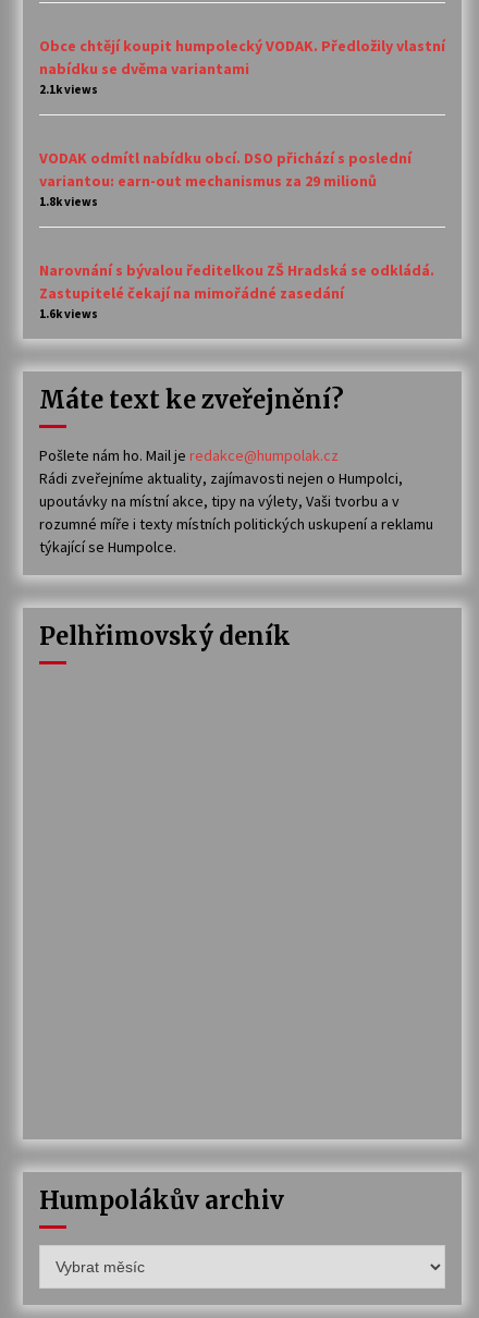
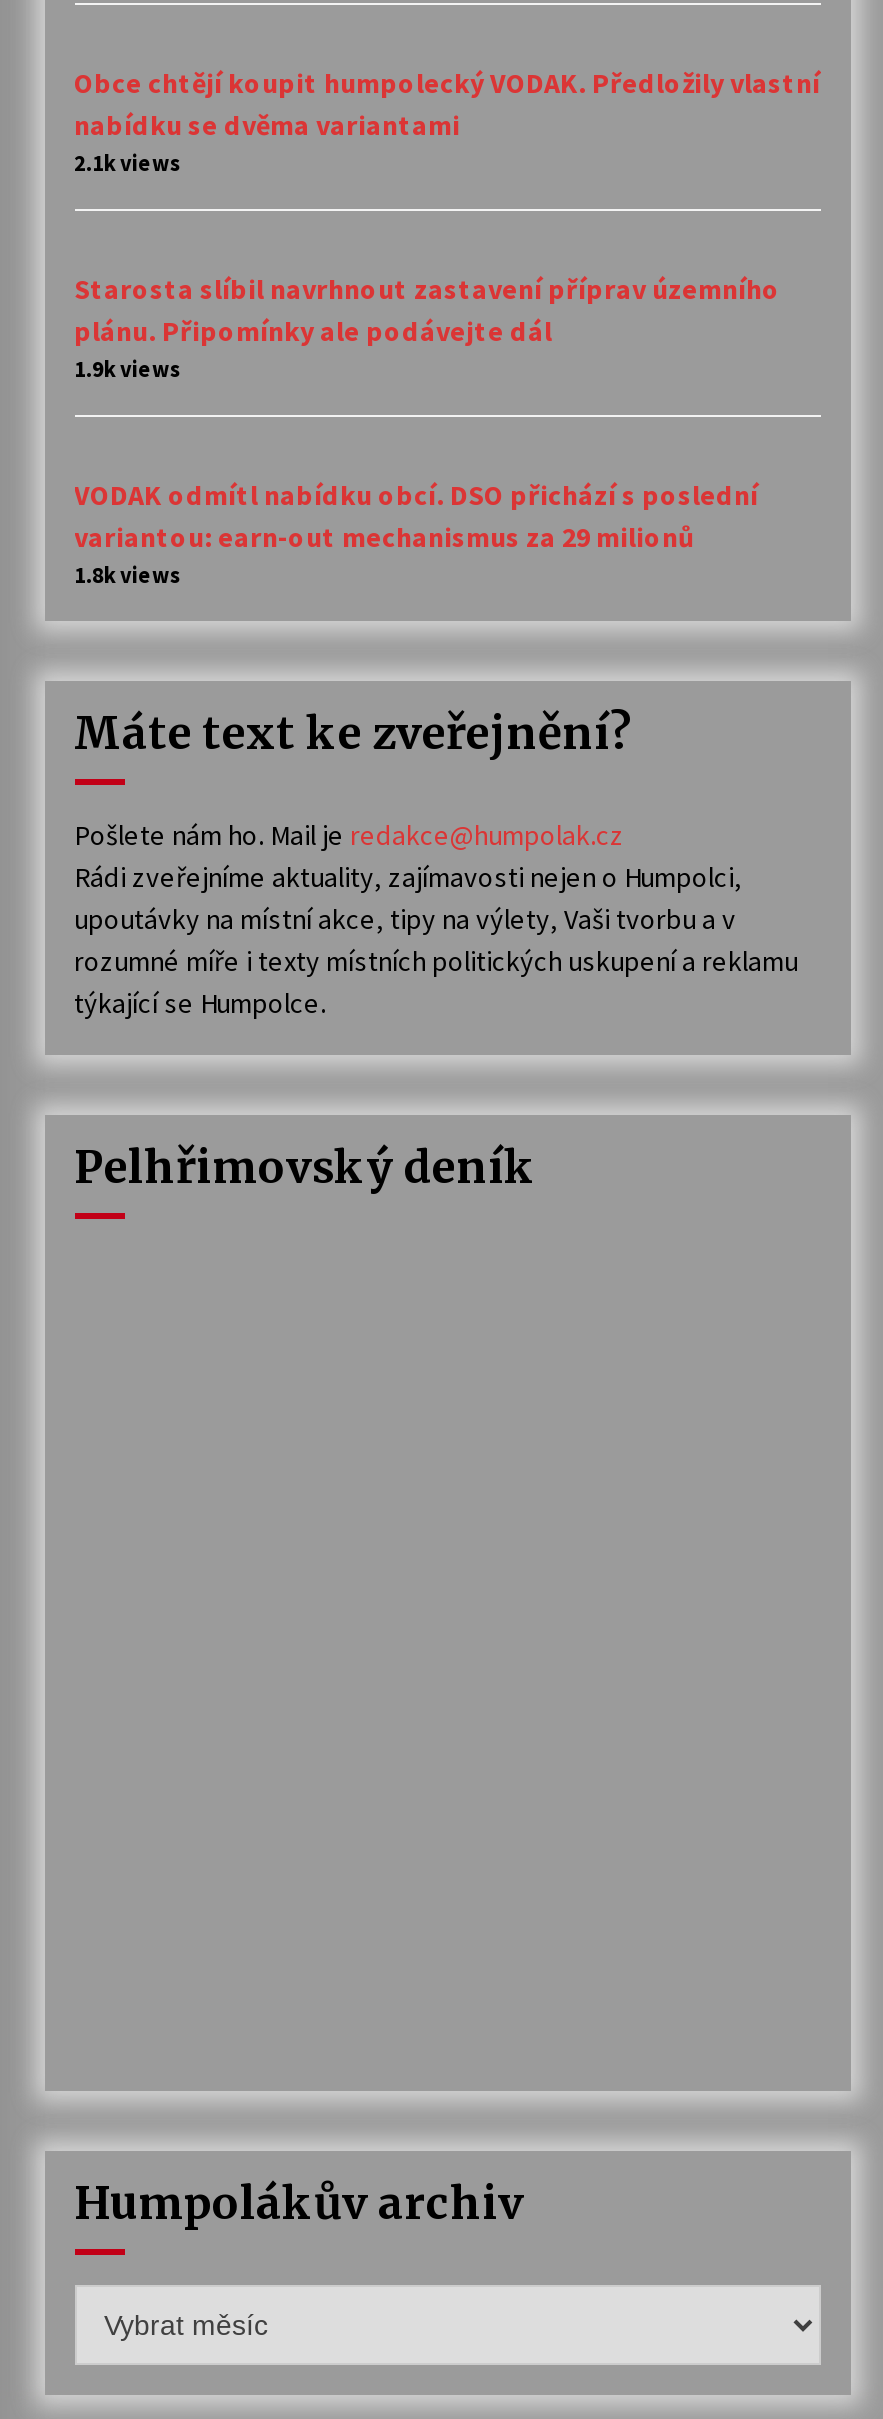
+ Starosta slíbil navrhnout zastavení příprav územního
+ plánu. Připomínky ale podávejte dál
+ 1.9k views

moved down: VODAK odmítl nabídku obcí. DSO přichází s poslední | variantou: earn-out mechanismus za 29 milionů | 1.8k views

- Narovnání s bývalou ředitelkou ZŠ Hradská se odkládá.
- Zastupitelé čekají na mimořádné zasedání
- 1.6k views
